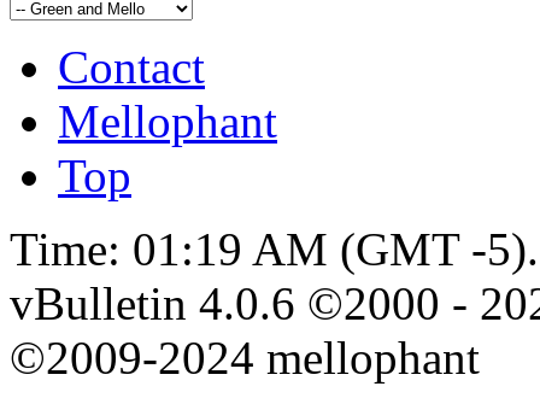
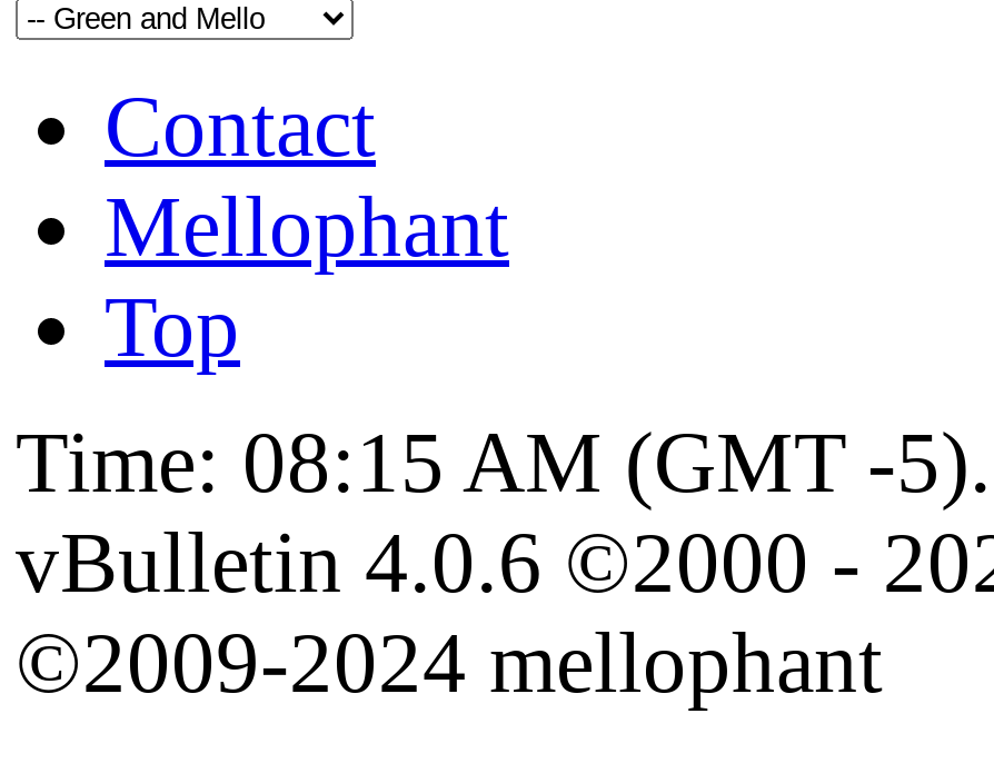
- Time: 01:19 AM (GMT -5).
+ Time: 08:15 AM (GMT -5).
